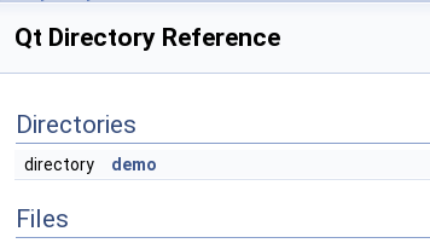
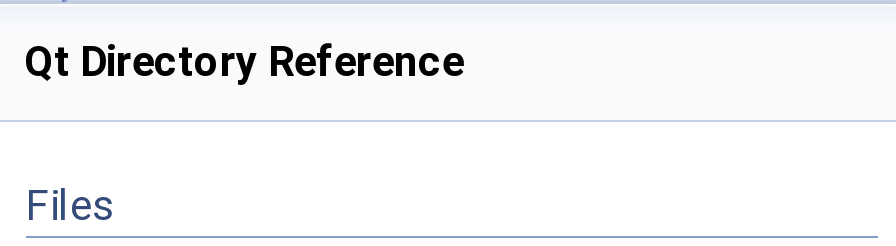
- Directories
- directory demo
